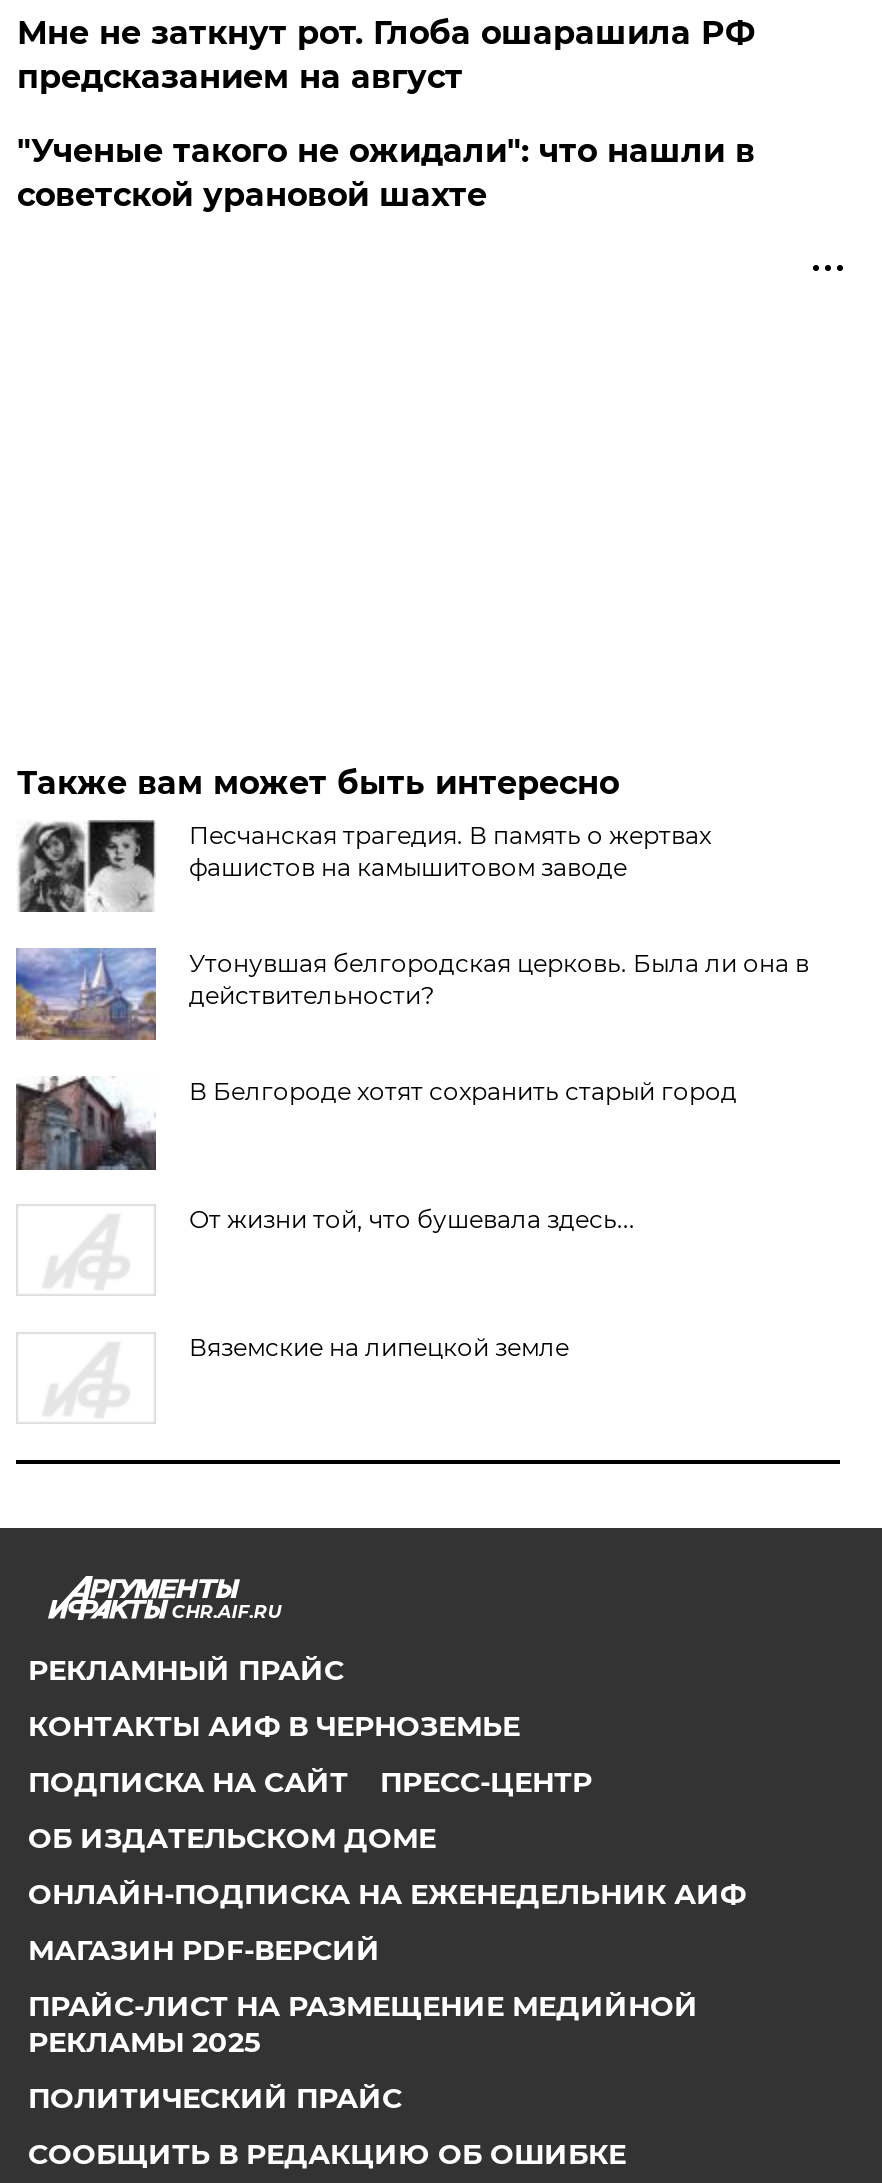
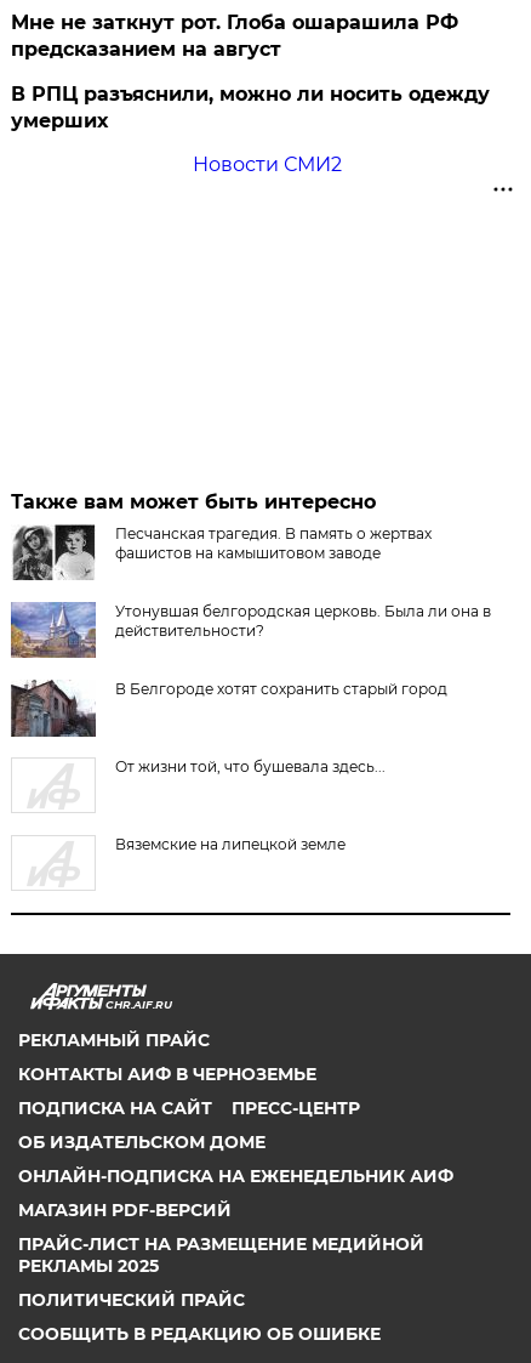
- "Ученые такого не ожидали": что нашли в
- советской урановой шахте
+ В РПЦ разъяснили, можно ли носить одежду
+ умерших
+ Новости СМИ2
